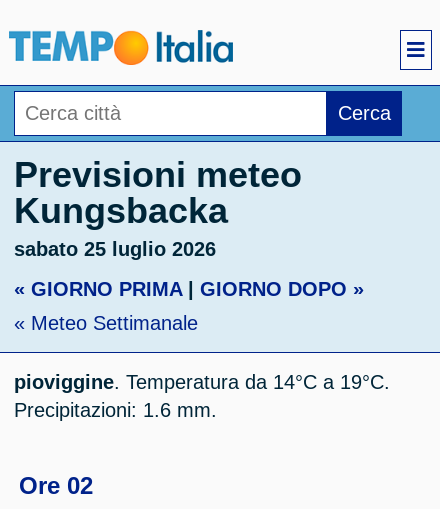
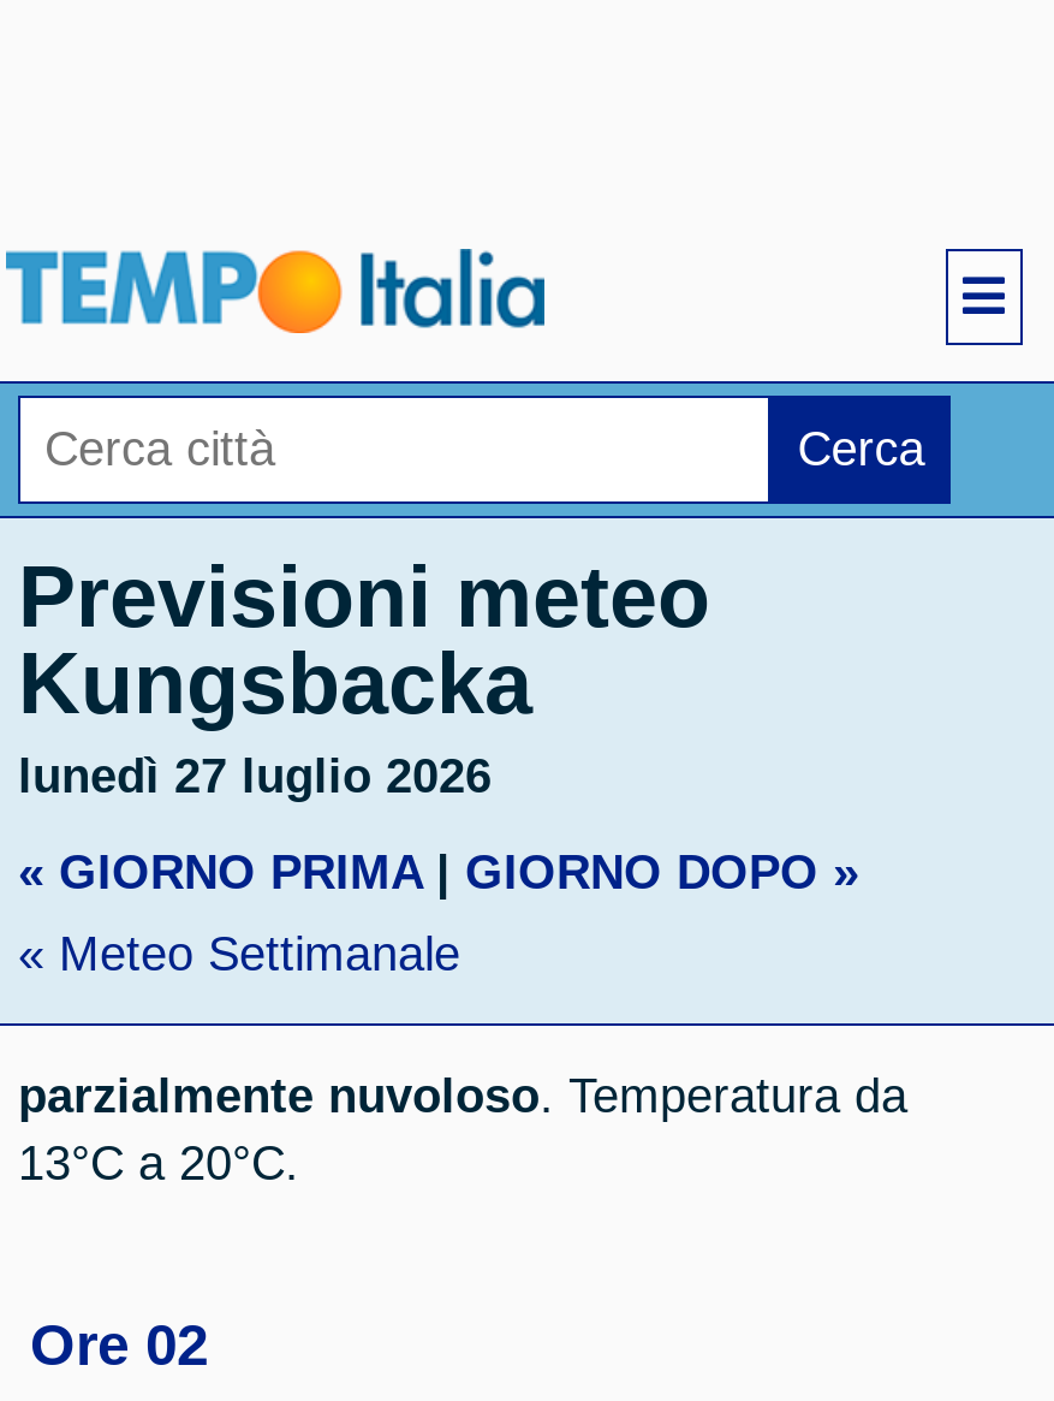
- sabato 25 luglio 2026
+ lunedì 27 luglio 2026

- pioviggine. Temperatura da 14°C a 19°C.
- Precipitazioni: 1.6 mm.
+ parzialmente nuvoloso. Temperatura da
+ 13°C a 20°C.
